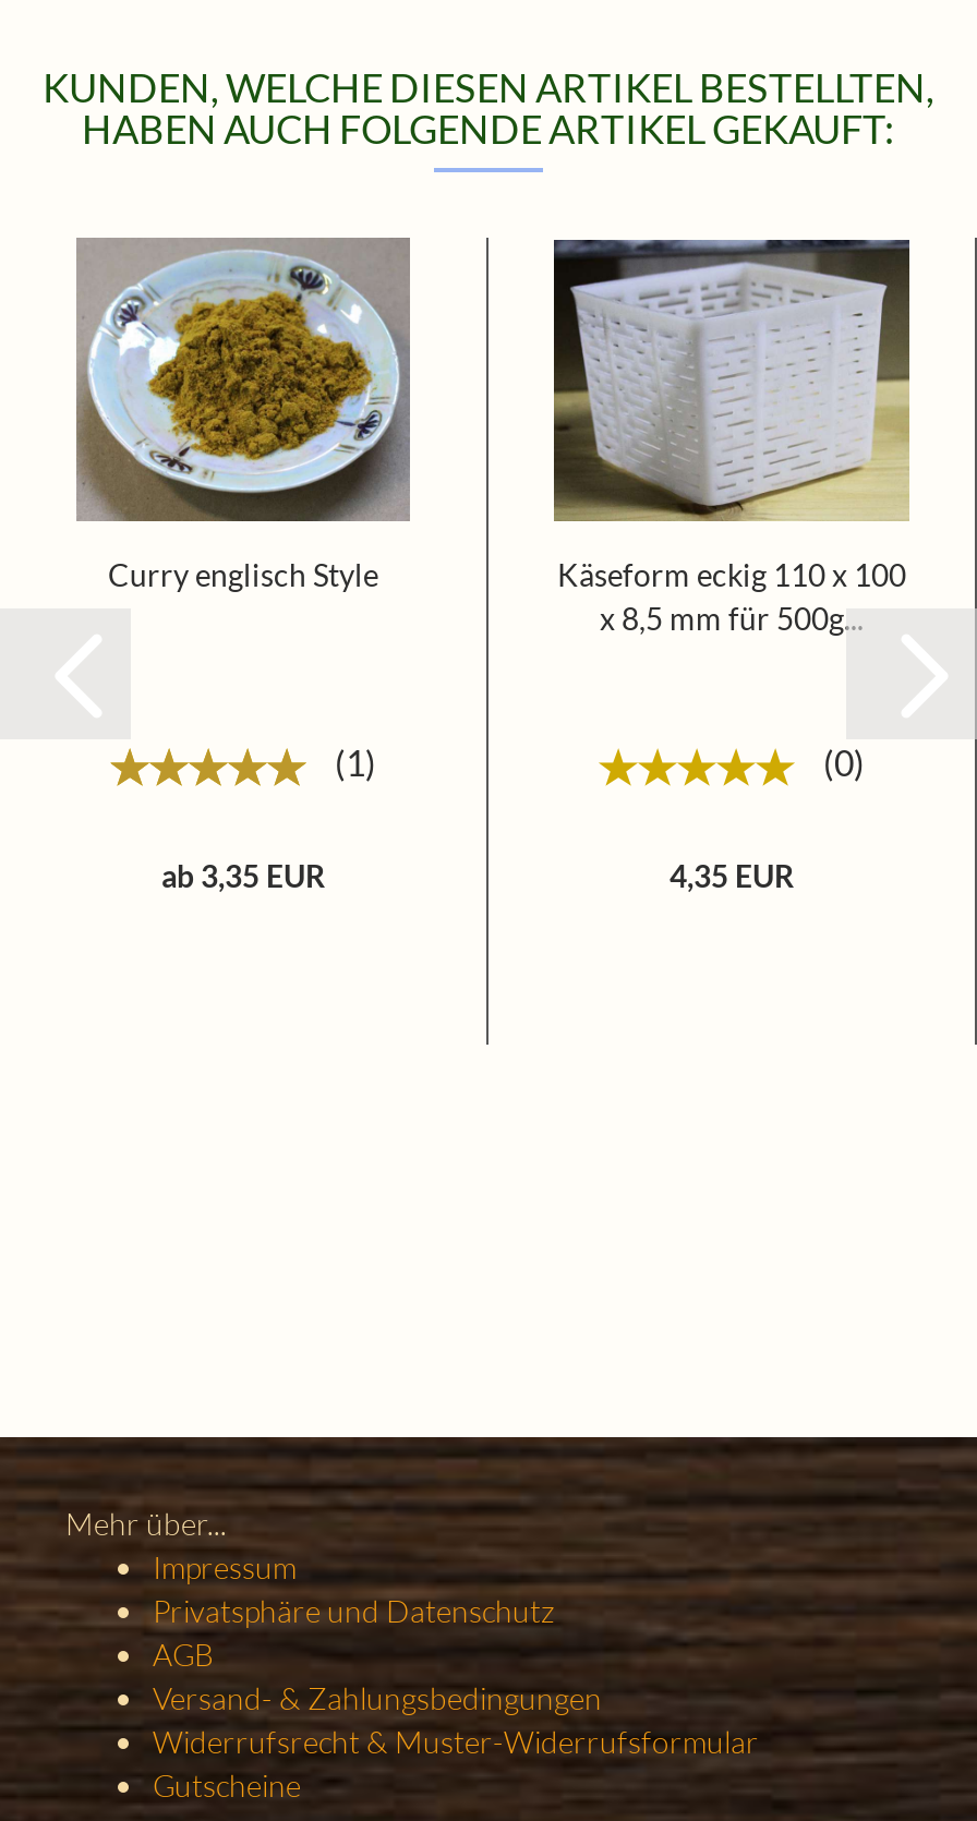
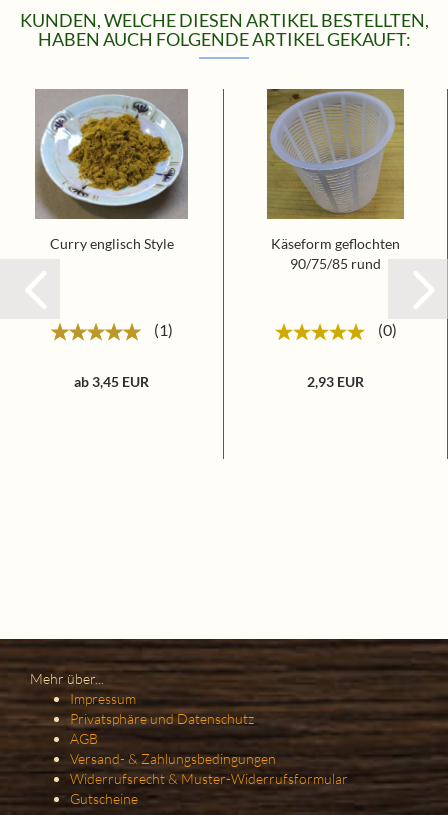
- [image]
- Käseform eckig 110 x 100
- x 8,5 mm für 500g...
+ [image]
+ Käseform geflochten
+ 90/75/85 rund

- ab 3,35 EUR
+ ab 3,45 EUR

- 4,35 EUR
+ 2,93 EUR
